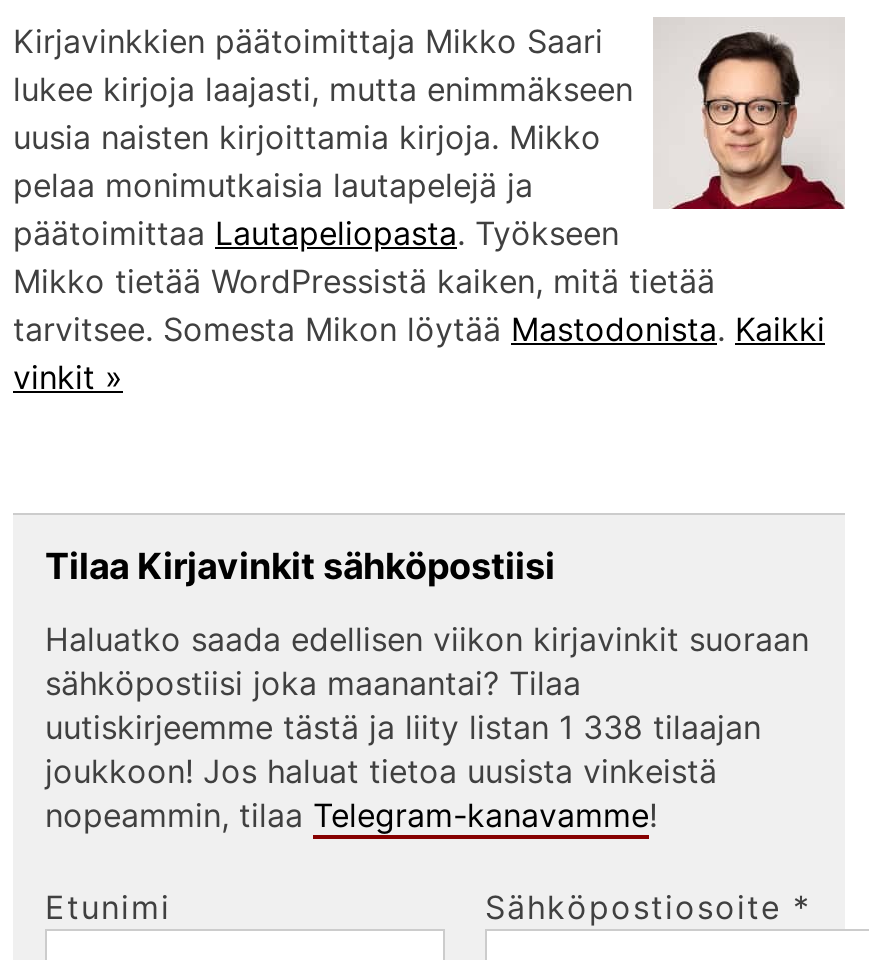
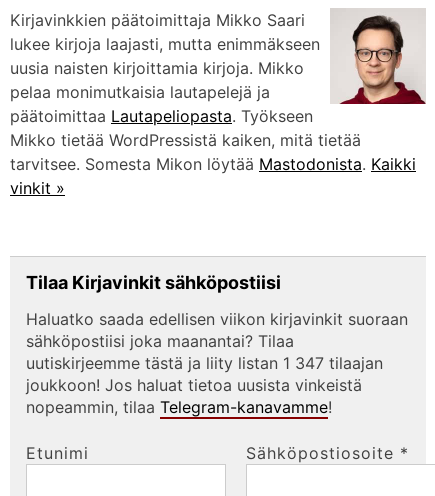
- uutiskirjeemme tästä ja liity listan 1 338 tilaajan
+ uutiskirjeemme tästä ja liity listan 1 347 tilaajan
